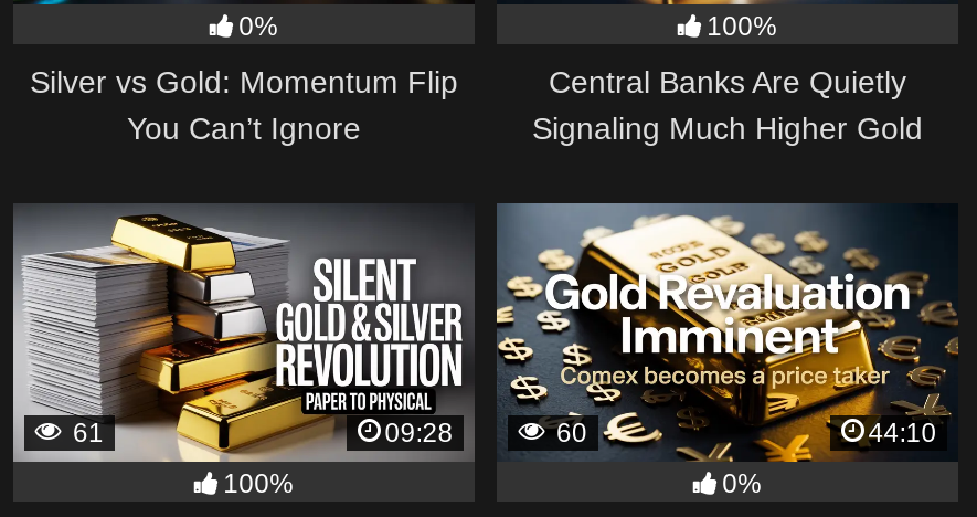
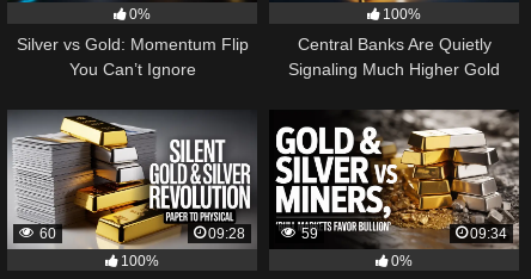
- [image]
- 60
+ [image]
+ 59

- 61
+ 60

- 44:10
+ 09:34
